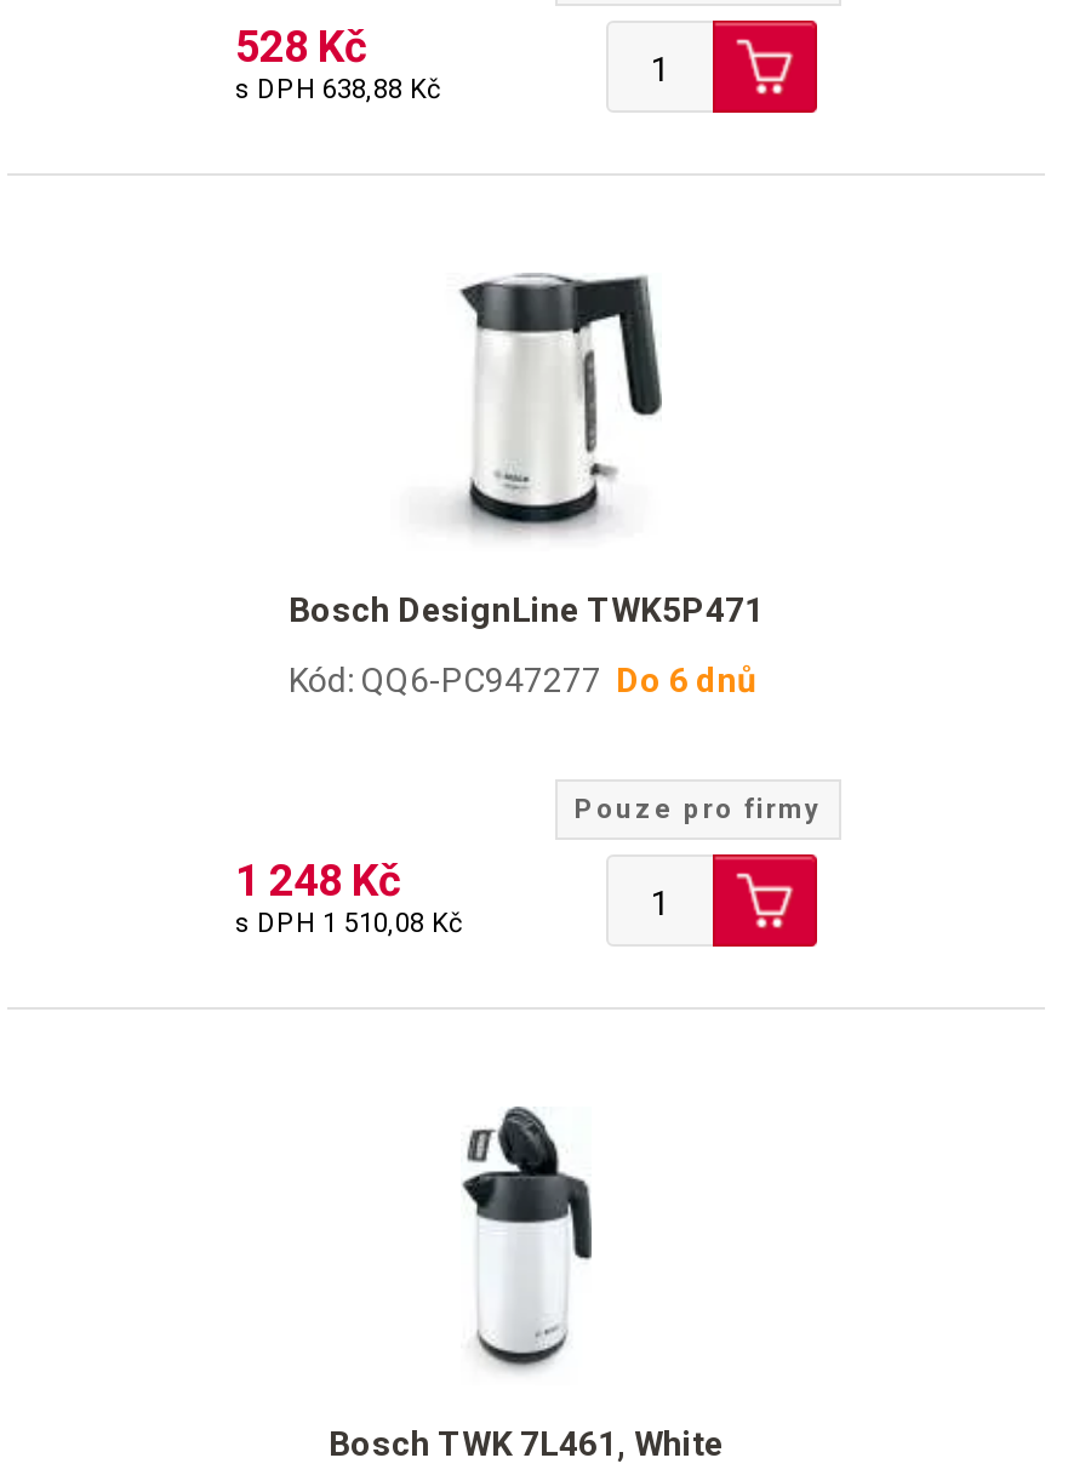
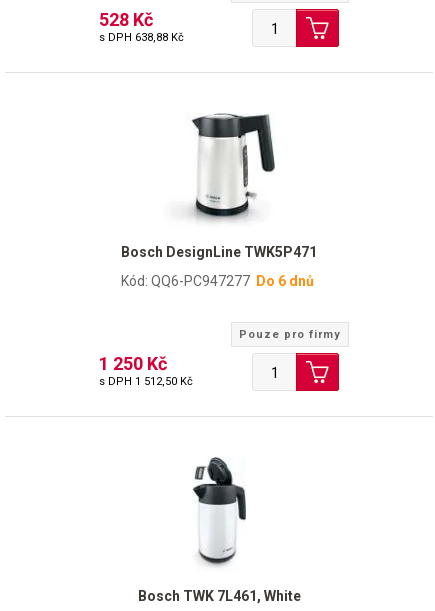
- 1 248 Kč
+ 1 250 Kč

- s DPH 1 510,08 Kč
+ s DPH 1 512,50 Kč
